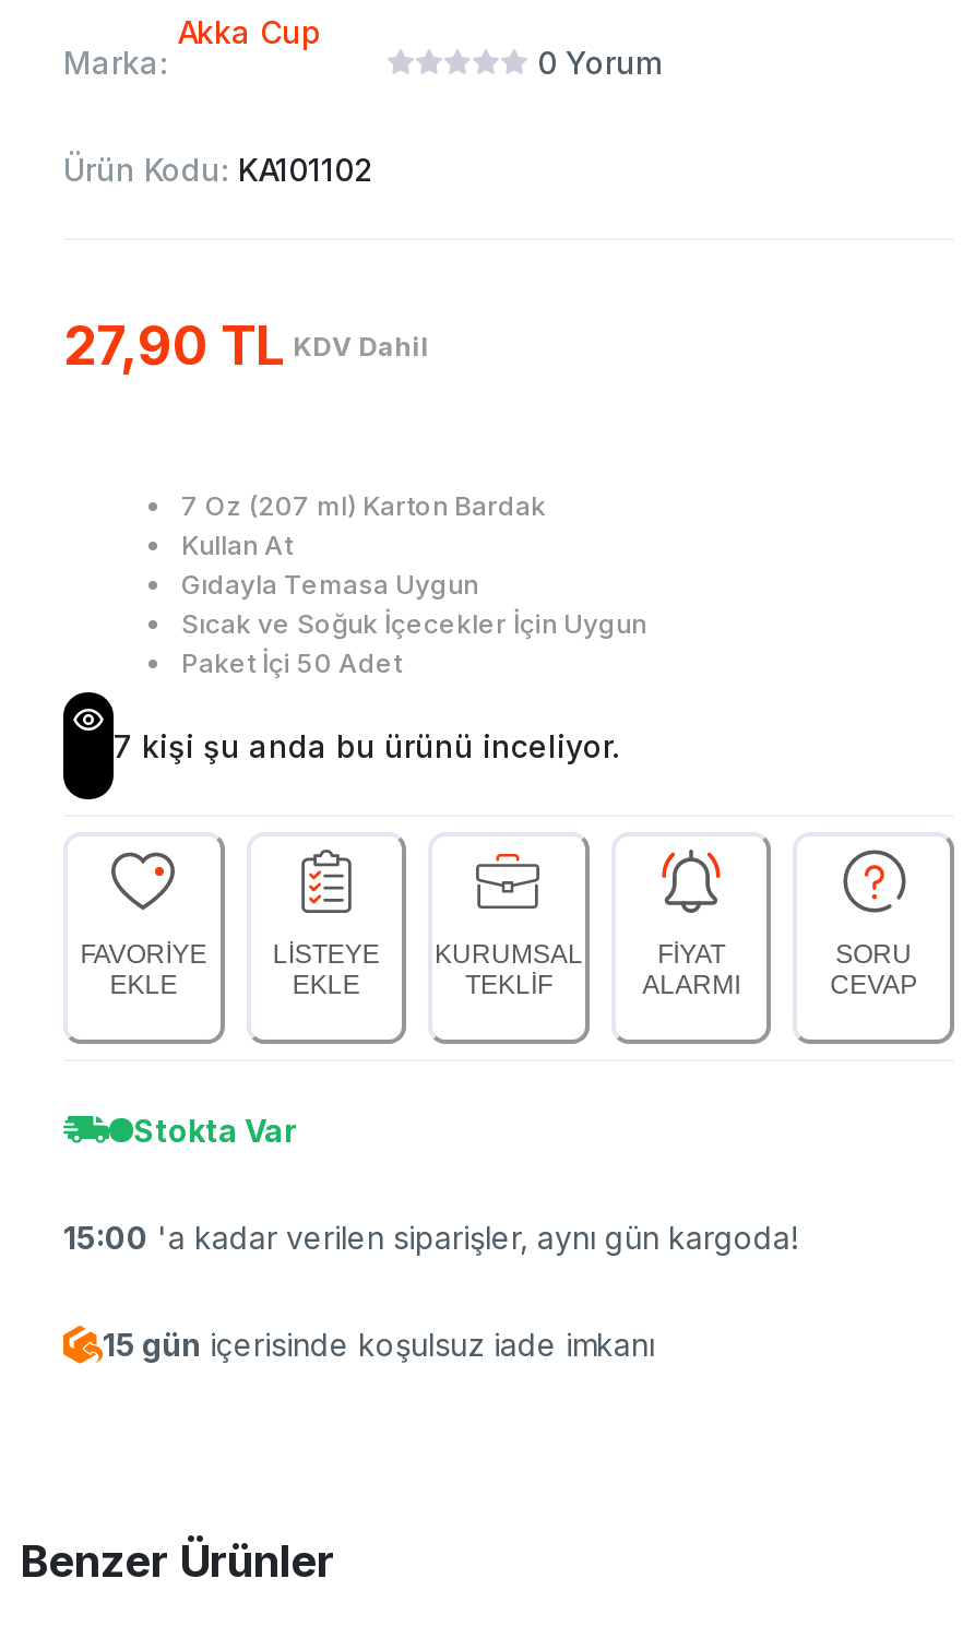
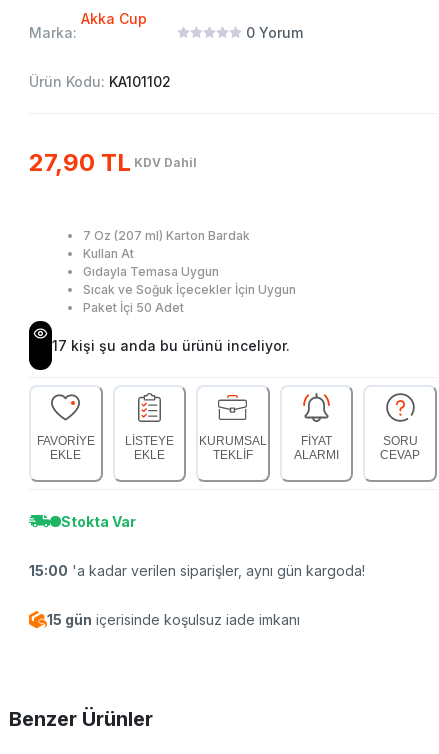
- 7 kişi şu anda bu ürünü inceliyor.
+ 17 kişi şu anda bu ürünü inceliyor.
